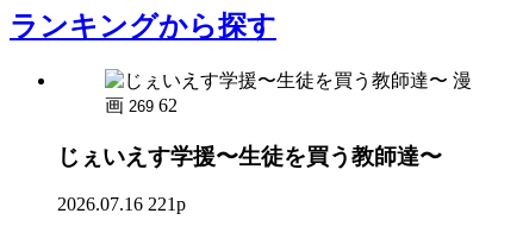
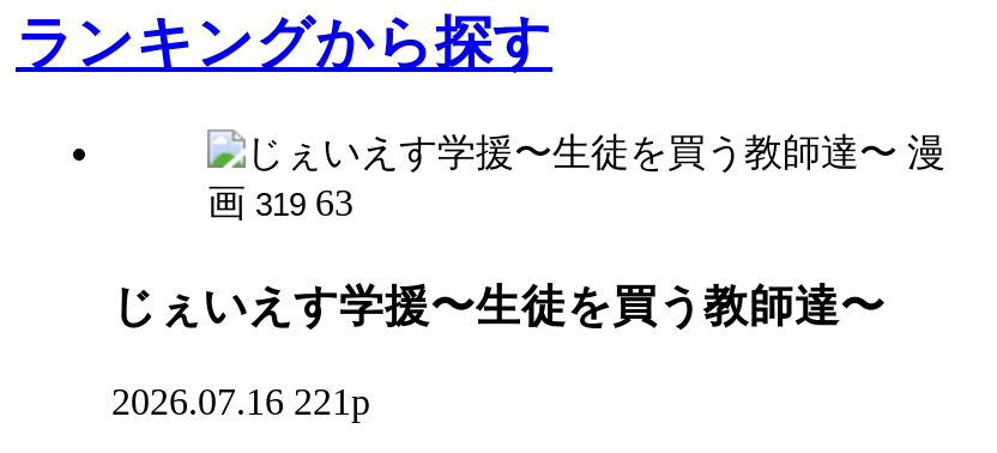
- 画 269 62
+ 画 319 63
